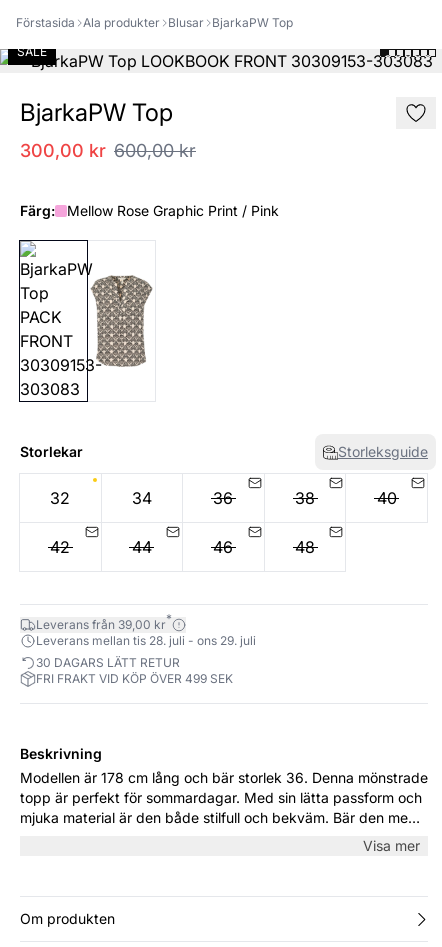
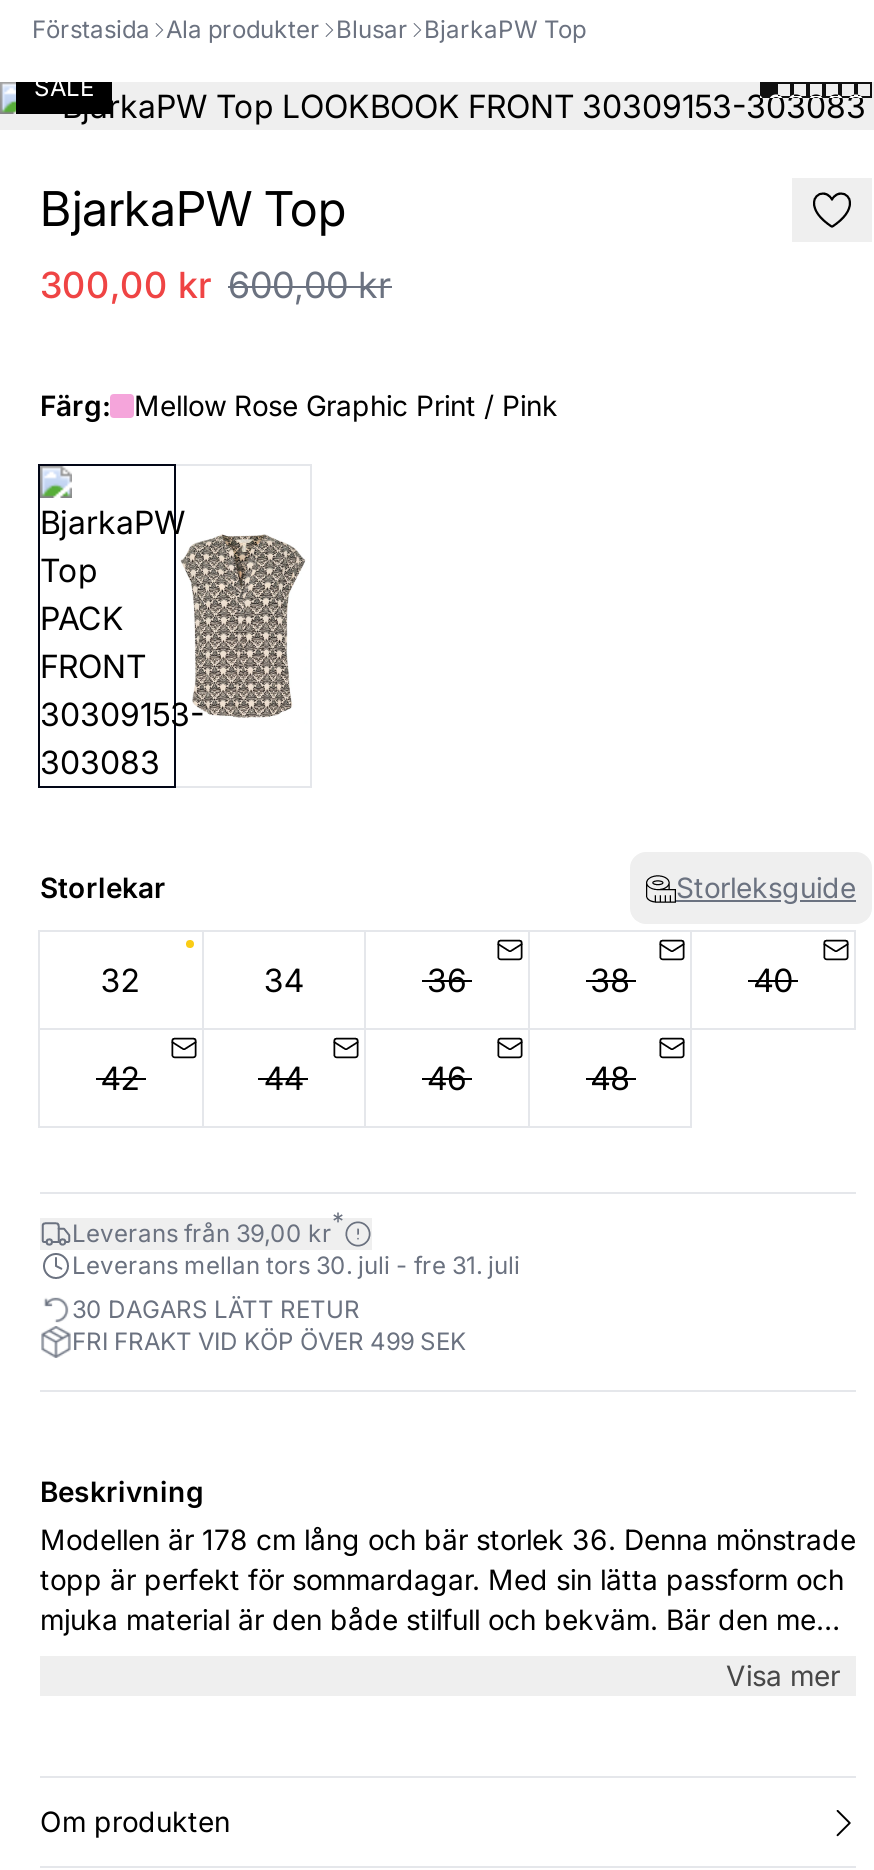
- Leverans mellan tis 28. juli - ons 29. juli
+ Leverans mellan tors 30. juli - fre 31. juli
